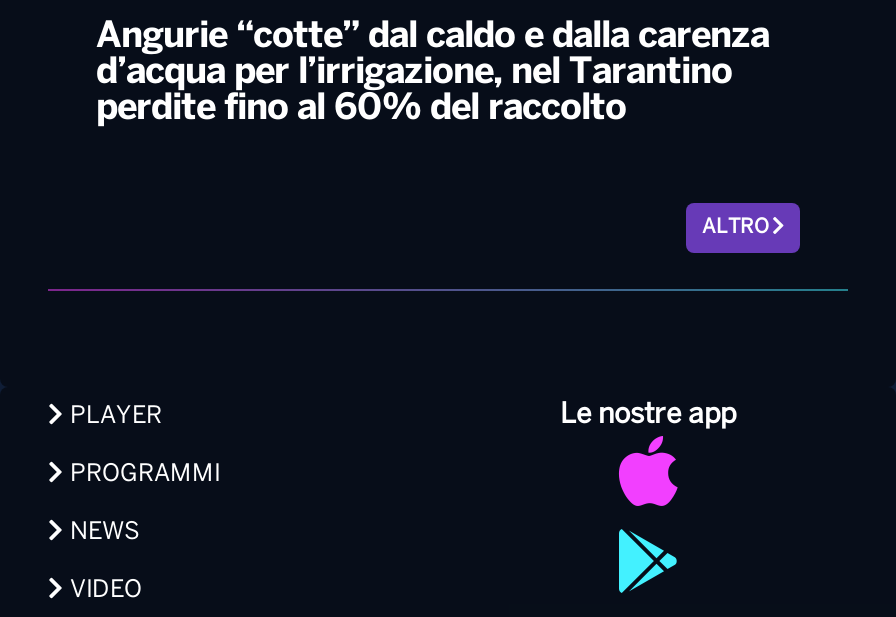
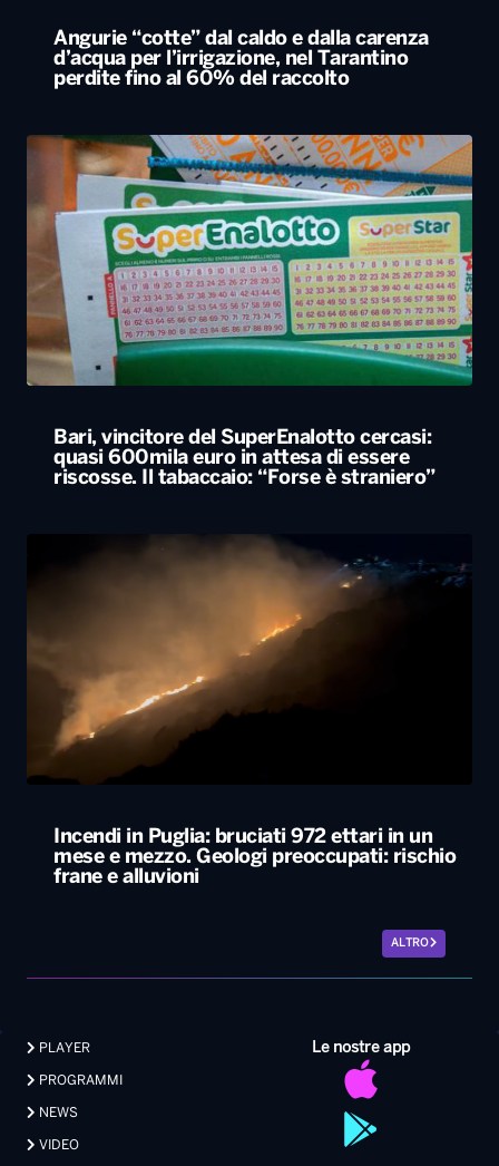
+ [image]
+ Bari, vincitore del SuperEnalotto cercasi:
+ quasi 600mila euro in attesa di essere
+ riscosse. Il tabaccaio: “Forse è straniero”

+ [image]

+ Incendi in Puglia: bruciati 972 ettari in un
+ mese e mezzo. Geologi preoccupati: rischio
+ frane e alluvioni
